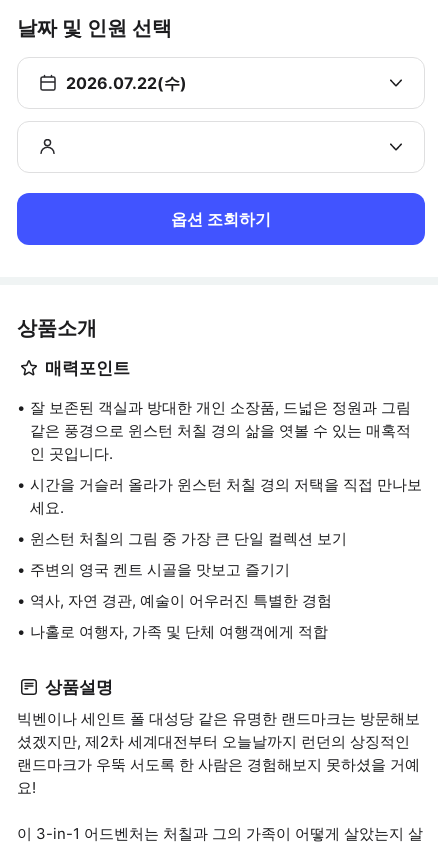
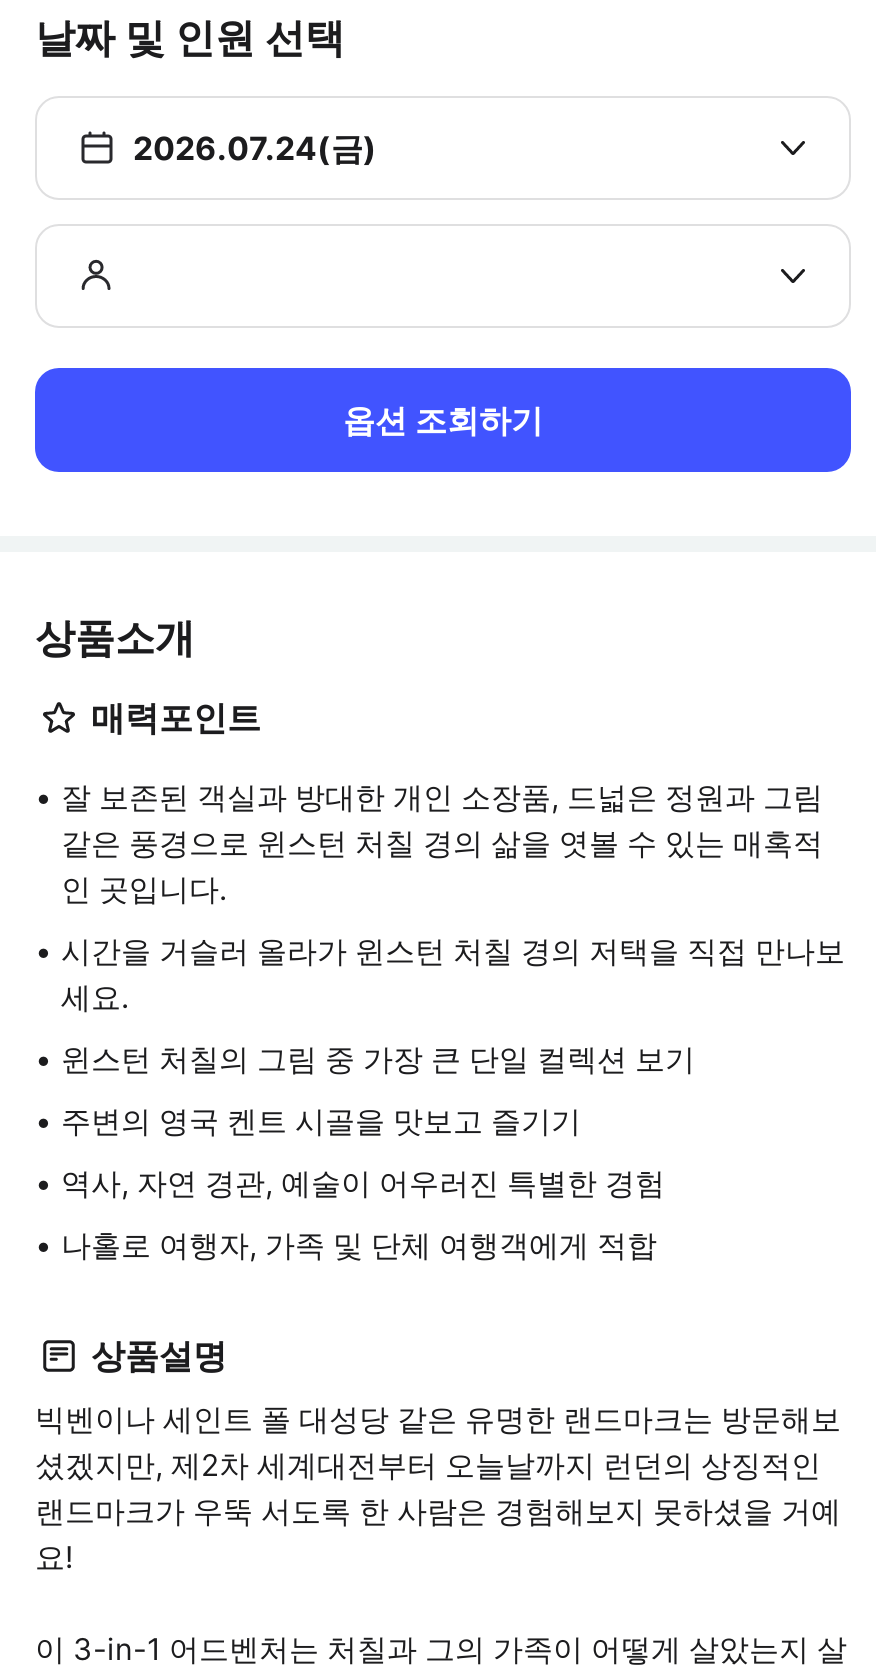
- 2026.07.22(수)
+ 2026.07.24(금)
